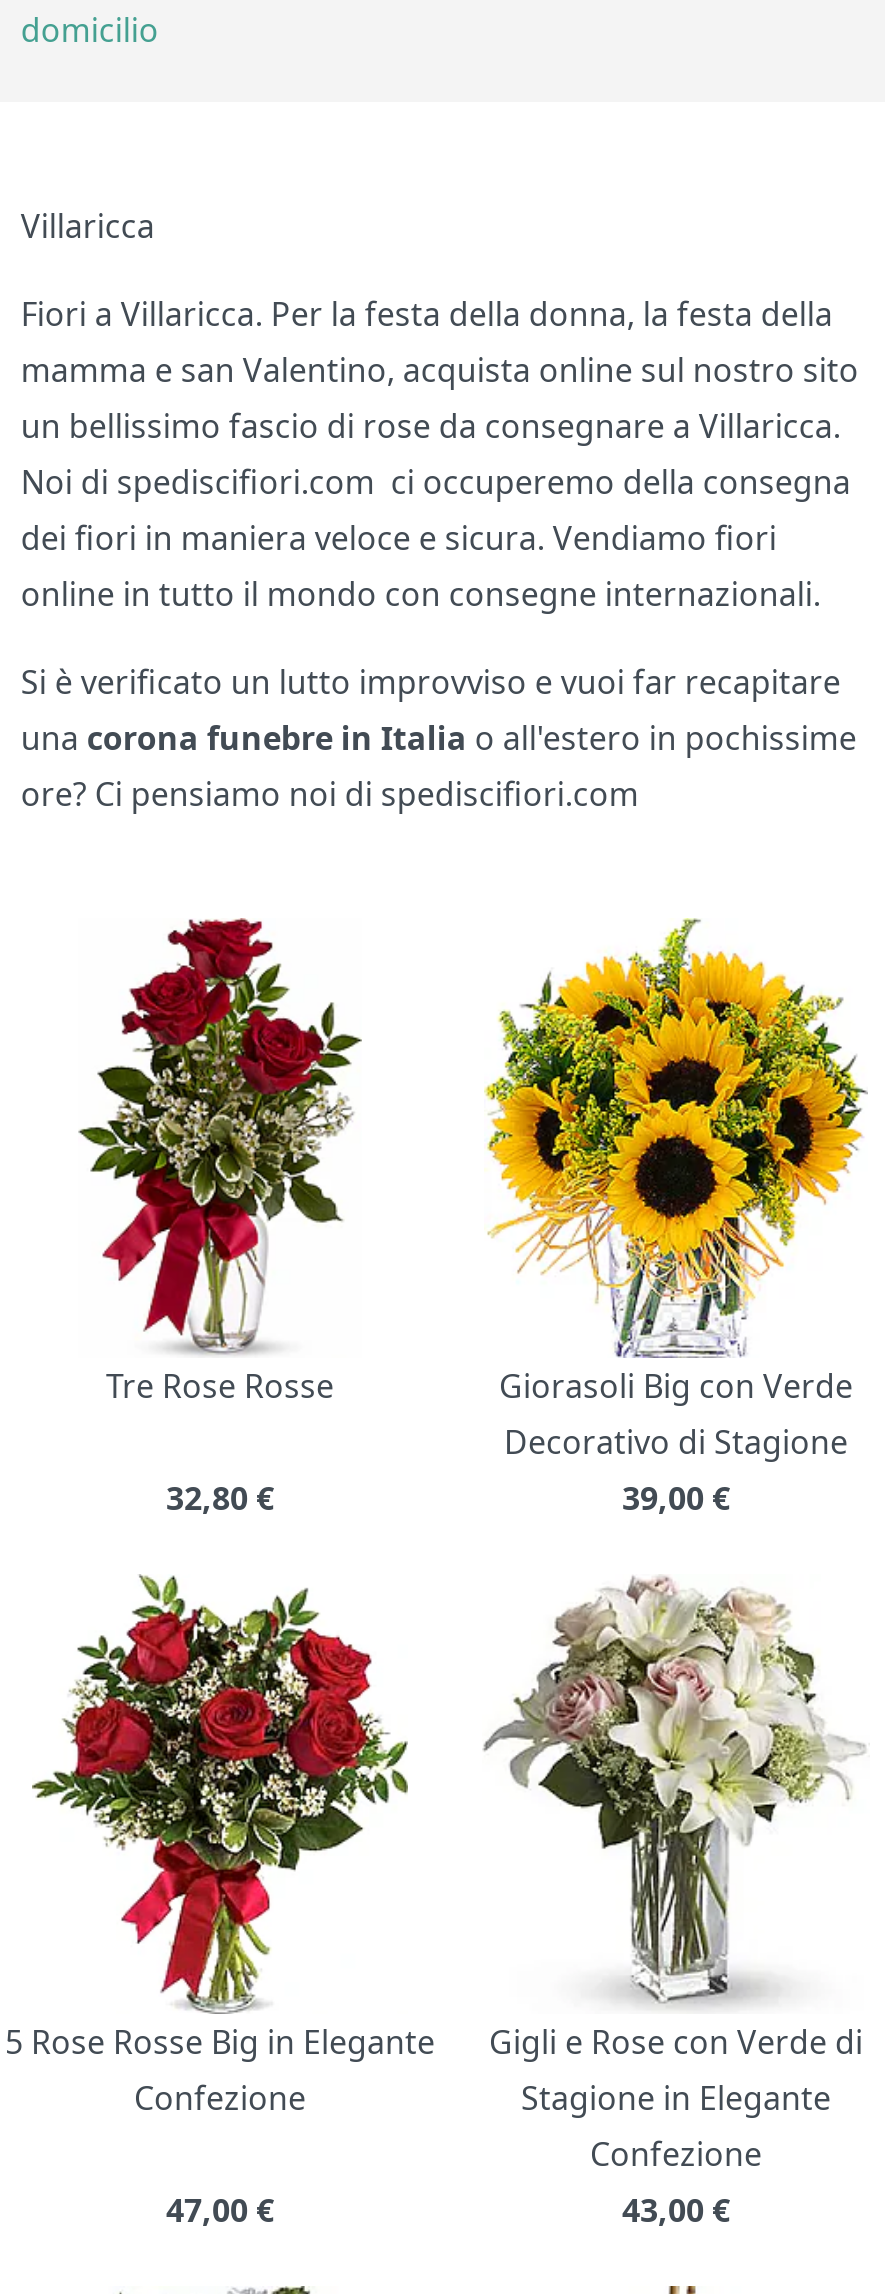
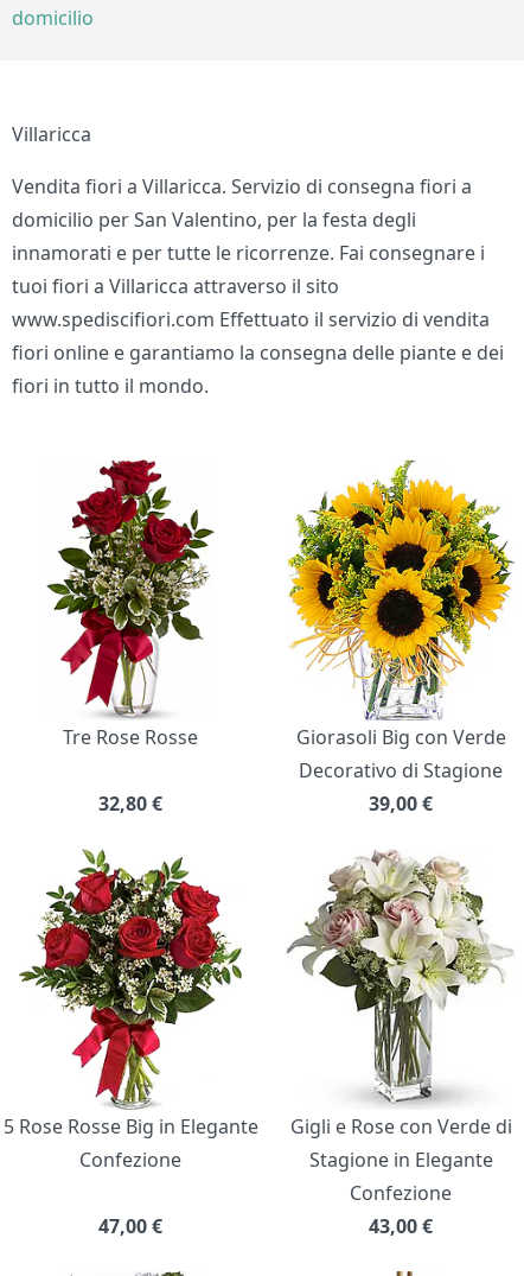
- Fiori a Villaricca. Per la festa della donna, la festa della
- mamma e san Valentino, acquista online sul nostro sito
- un bellissimo fascio di rose da consegnare a Villaricca.
- Noi di spediscifiori.com ci occuperemo della consegna
- dei fiori in maniera veloce e sicura. Vendiamo fiori
- online in tutto il mondo con consegne internazionali.
- Si è verificato un lutto improvviso e vuoi far recapitare
- una corona funebre in Italia o all'estero in pochissime
- ore? Ci pensiamo noi di spediscifiori.com
+ Vendita fiori a Villaricca. Servizio di consegna fiori a
+ domicilio per San Valentino, per la festa degli
+ innamorati e per tutte le ricorrenze. Fai consegnare i
+ tuoi fiori a Villaricca attraverso il sito
+ www.spediscifiori.com Effettuato il servizio di vendita
+ fiori online e garantiamo la consegna delle piante e dei
+ fiori in tutto il mondo.
